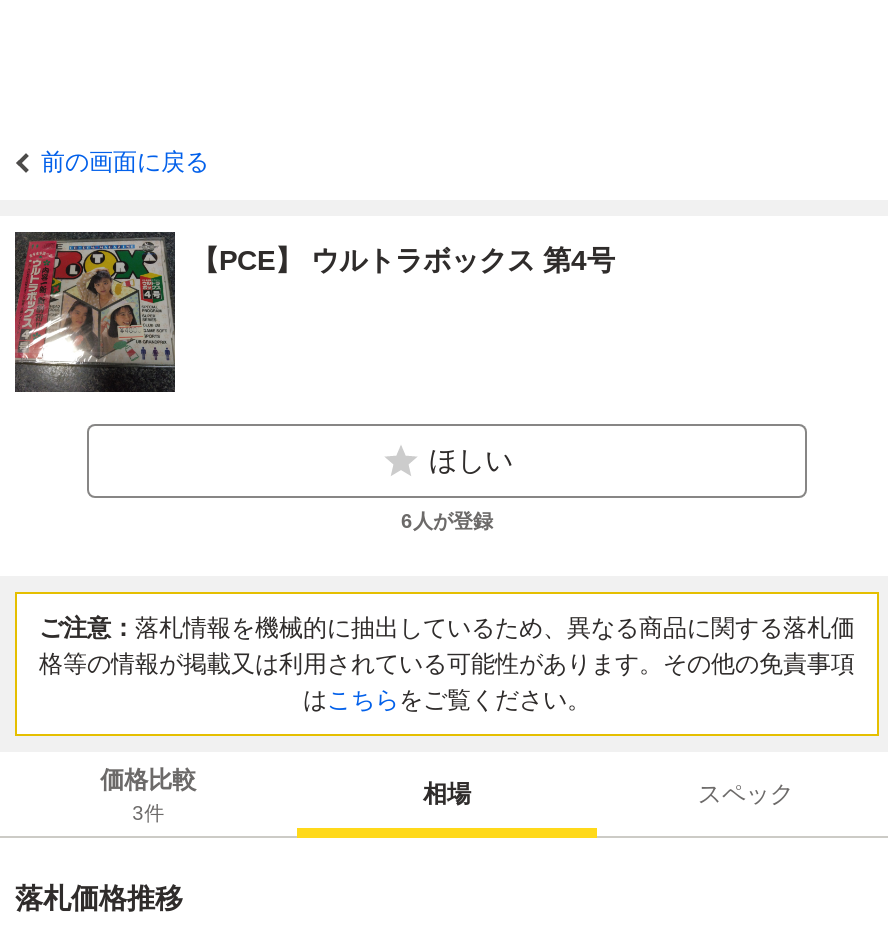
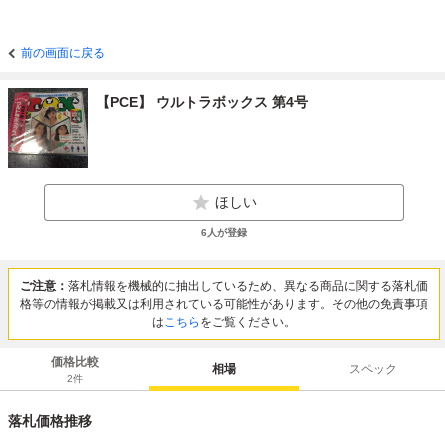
- 3件
+ 2件
